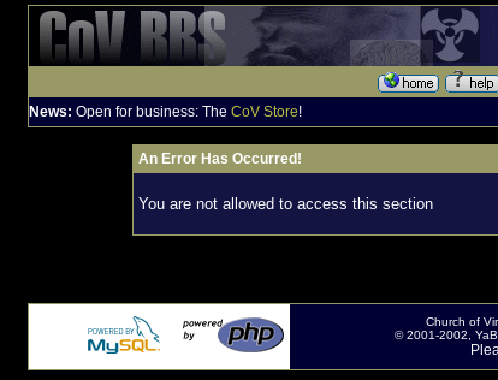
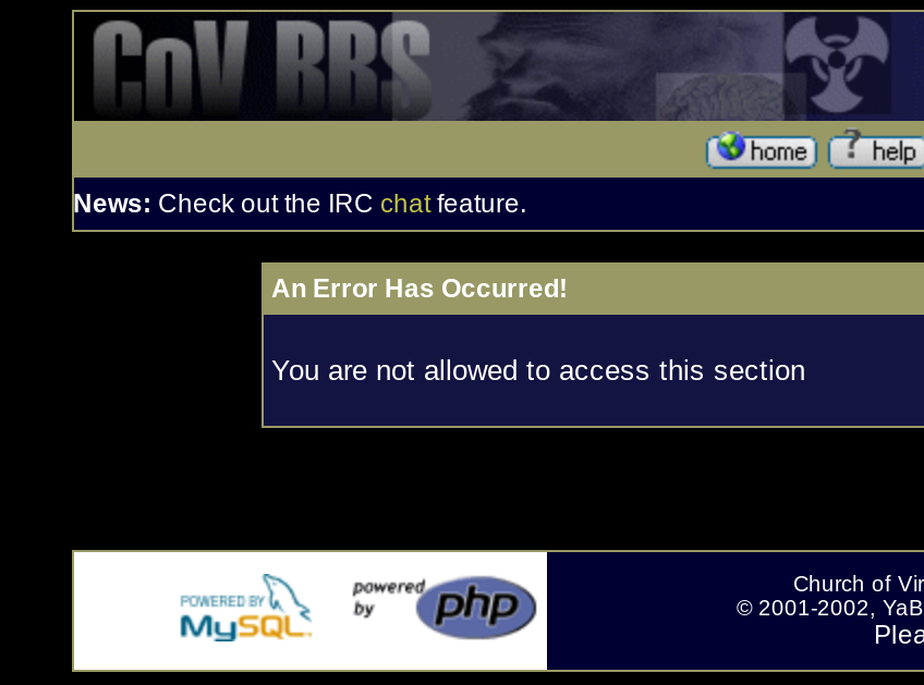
- News: Open for business: The CoV Store!
+ News: Check out the IRC chat feature.
